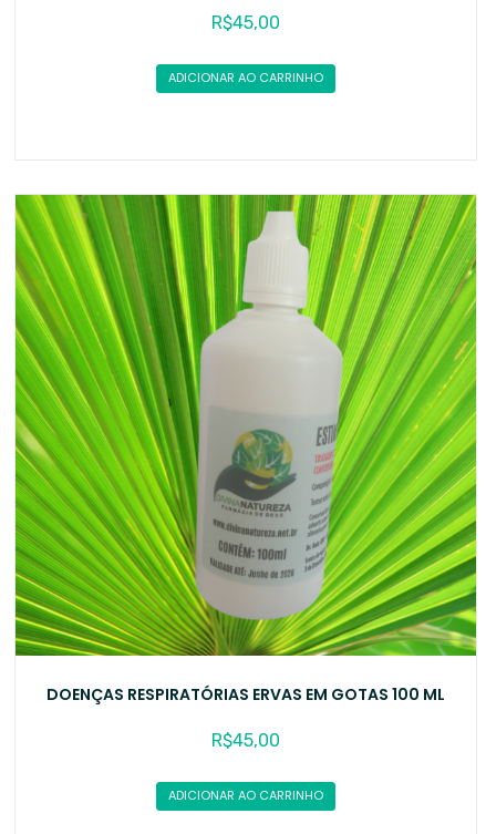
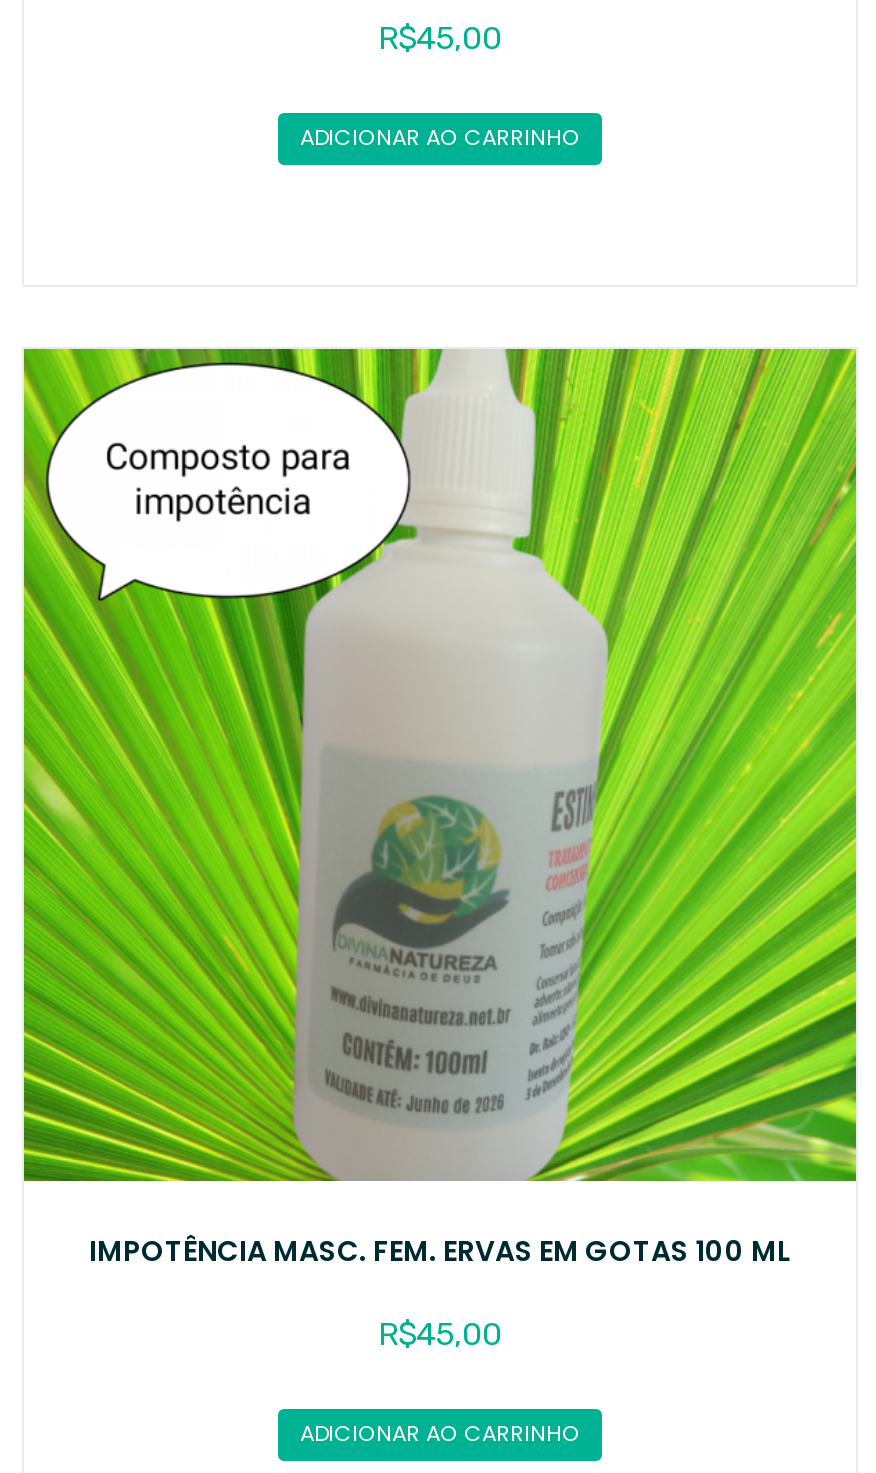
- [image]
- DOENÇAS RESPIRATÓRIAS ERVAS EM GOTAS 100 ML
+ [image]
+ IMPOTÊNCIA MASC. FEM. ERVAS EM GOTAS 100 ML
